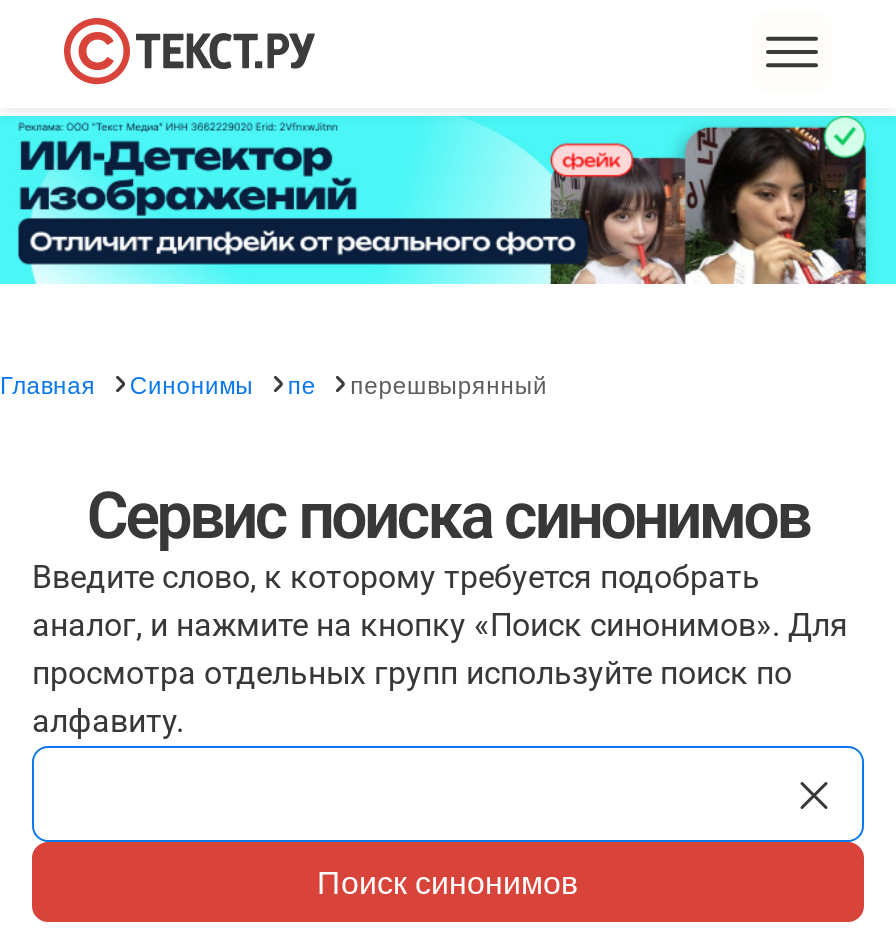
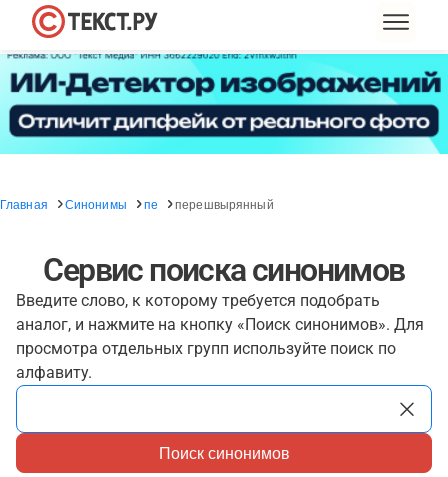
- [image]
+ [image]
